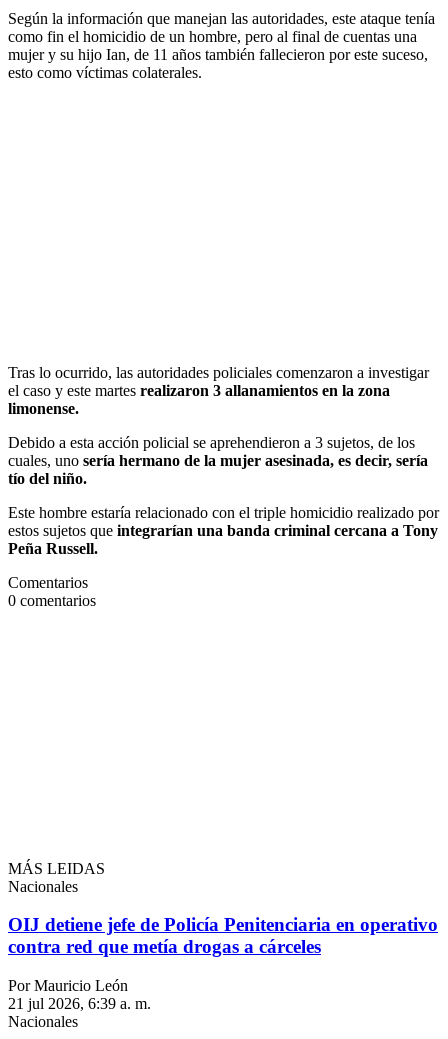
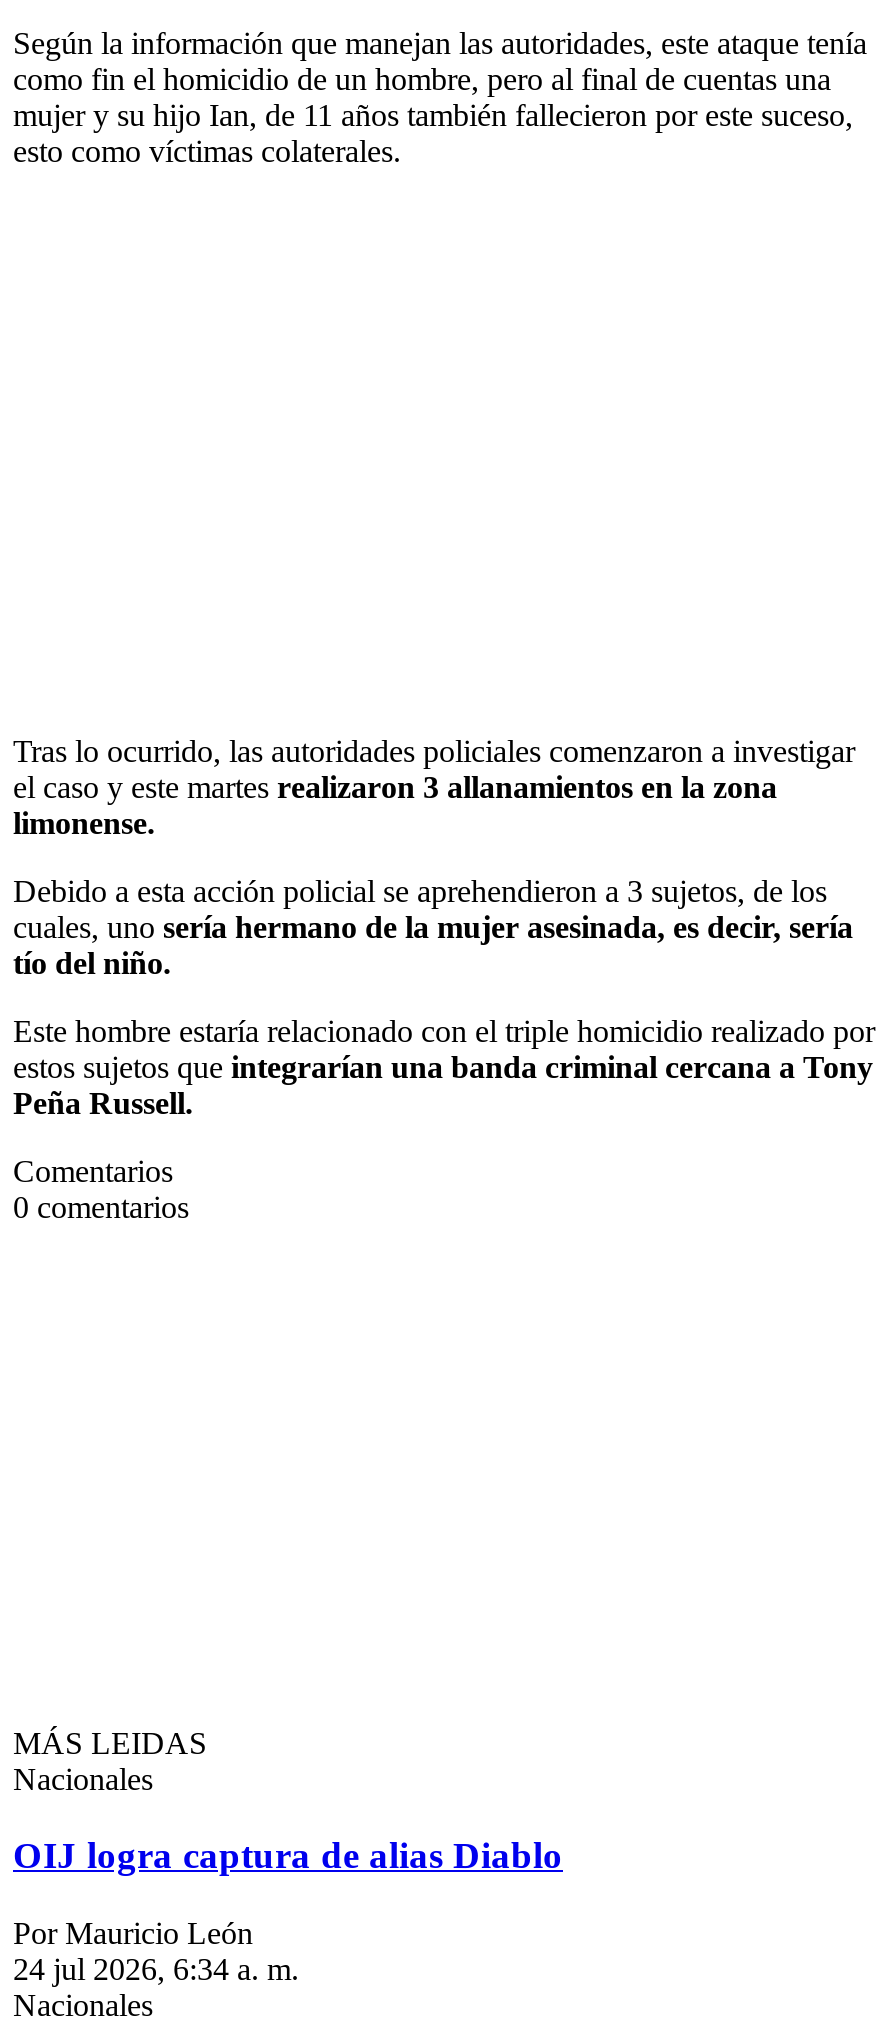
- OIJ detiene jefe de Policía Penitenciaria en operativo
- contra red que metía drogas a cárceles
+ OIJ logra captura de alias Diablo

- 21 jul 2026, 6:39 a. m.
+ 24 jul 2026, 6:34 a. m.
